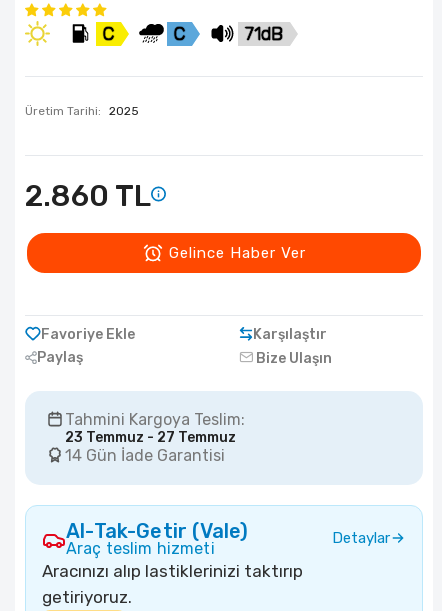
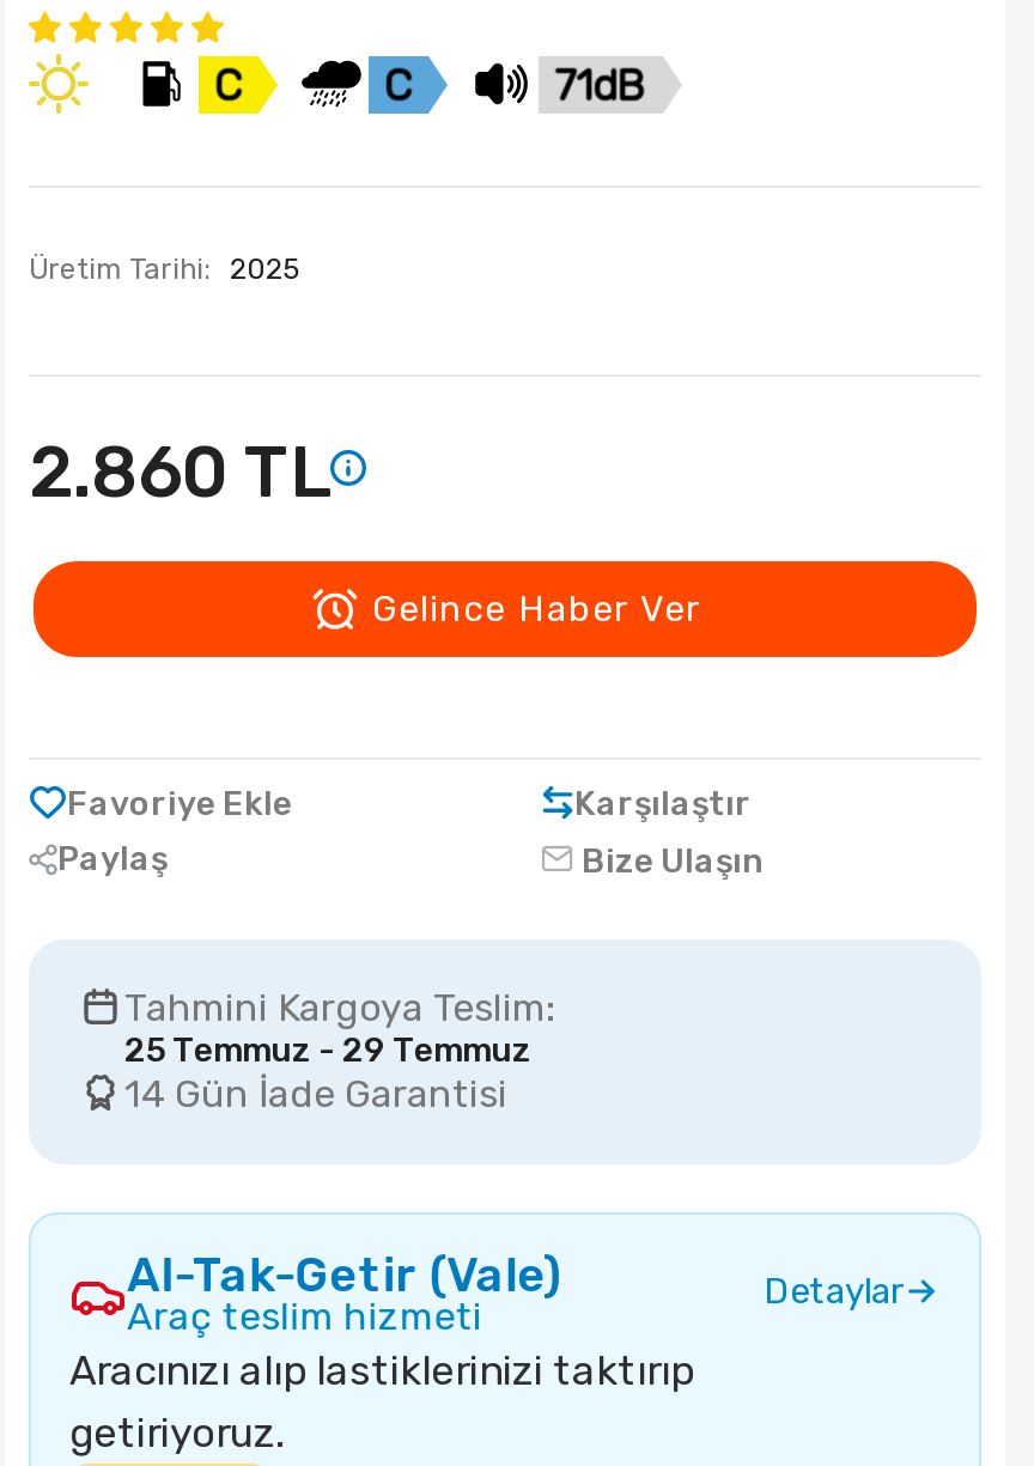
- 23 Temmuz - 27 Temmuz
+ 25 Temmuz - 29 Temmuz
